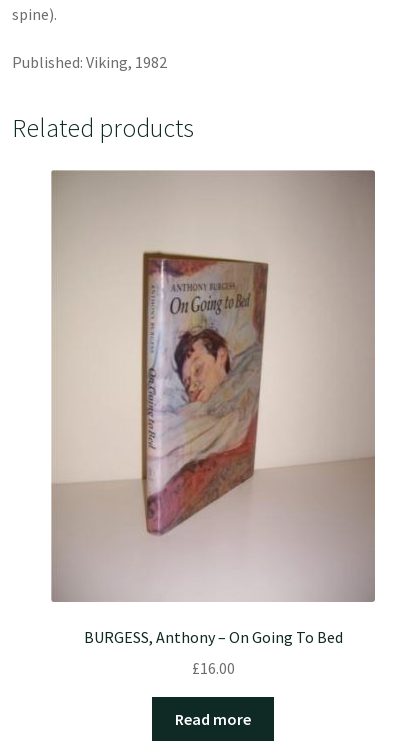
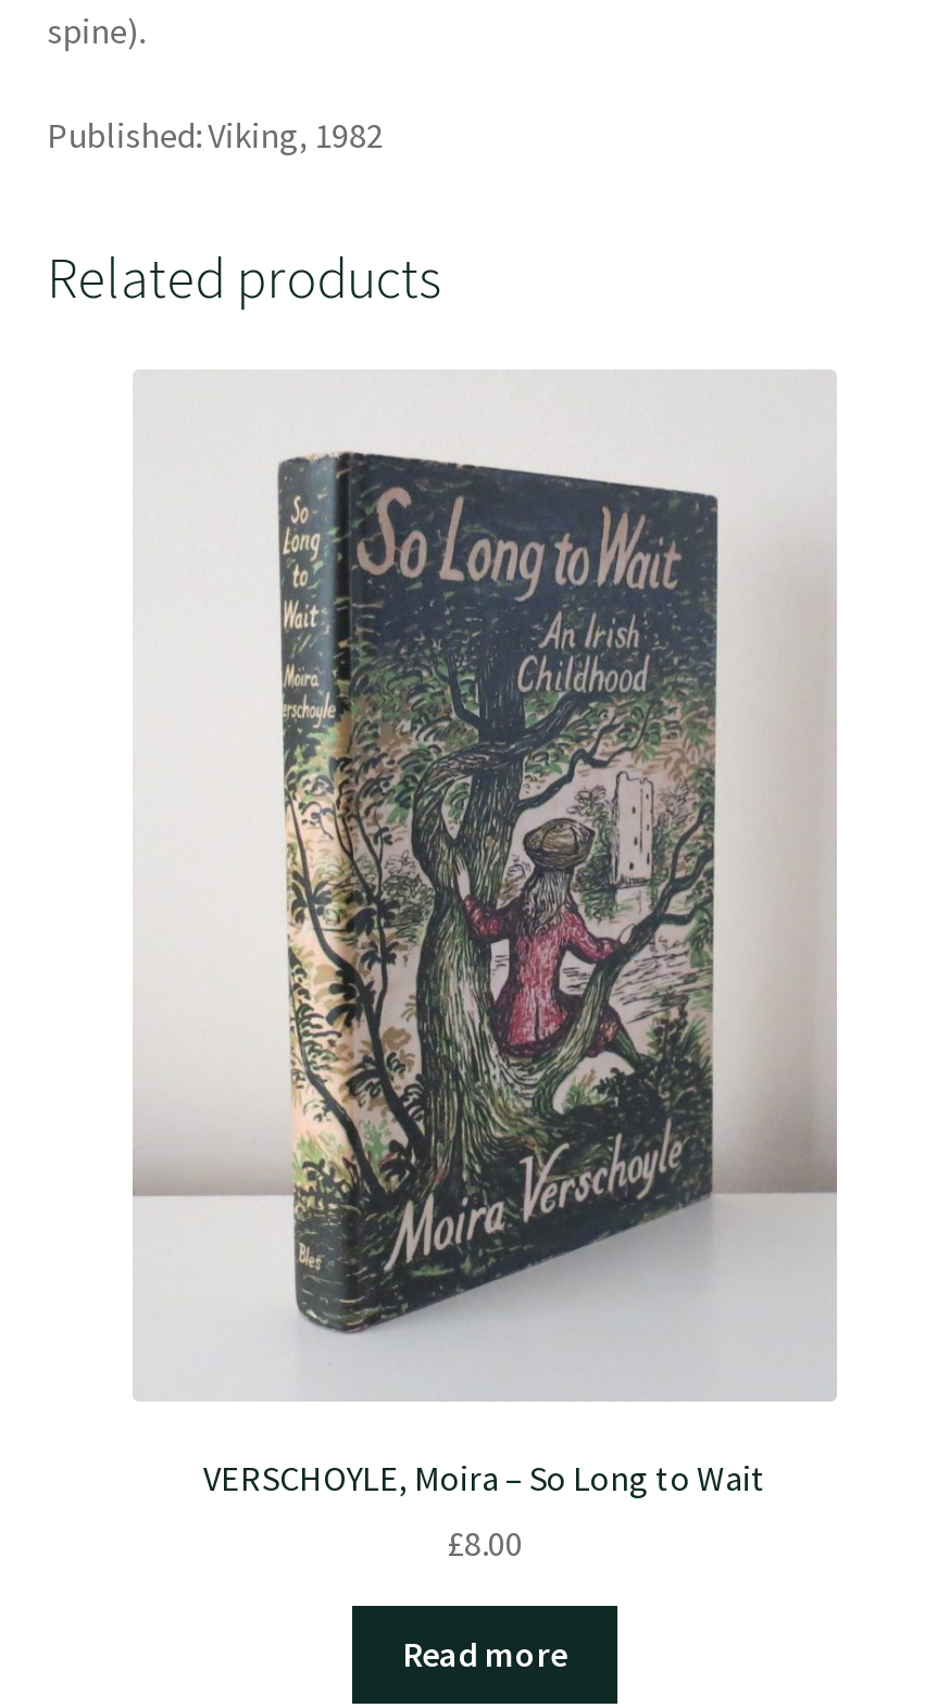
- [image]
- BURGESS, Anthony – On Going To Bed
+ [image]
+ VERSCHOYLE, Moira – So Long to Wait

- £16.00
+ £8.00
